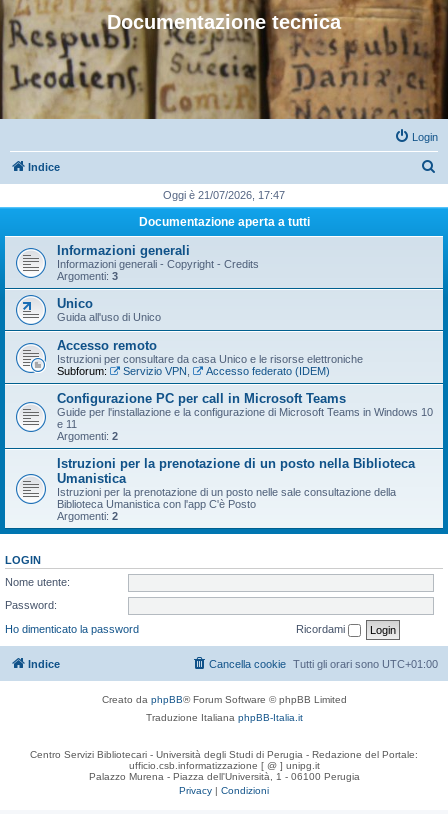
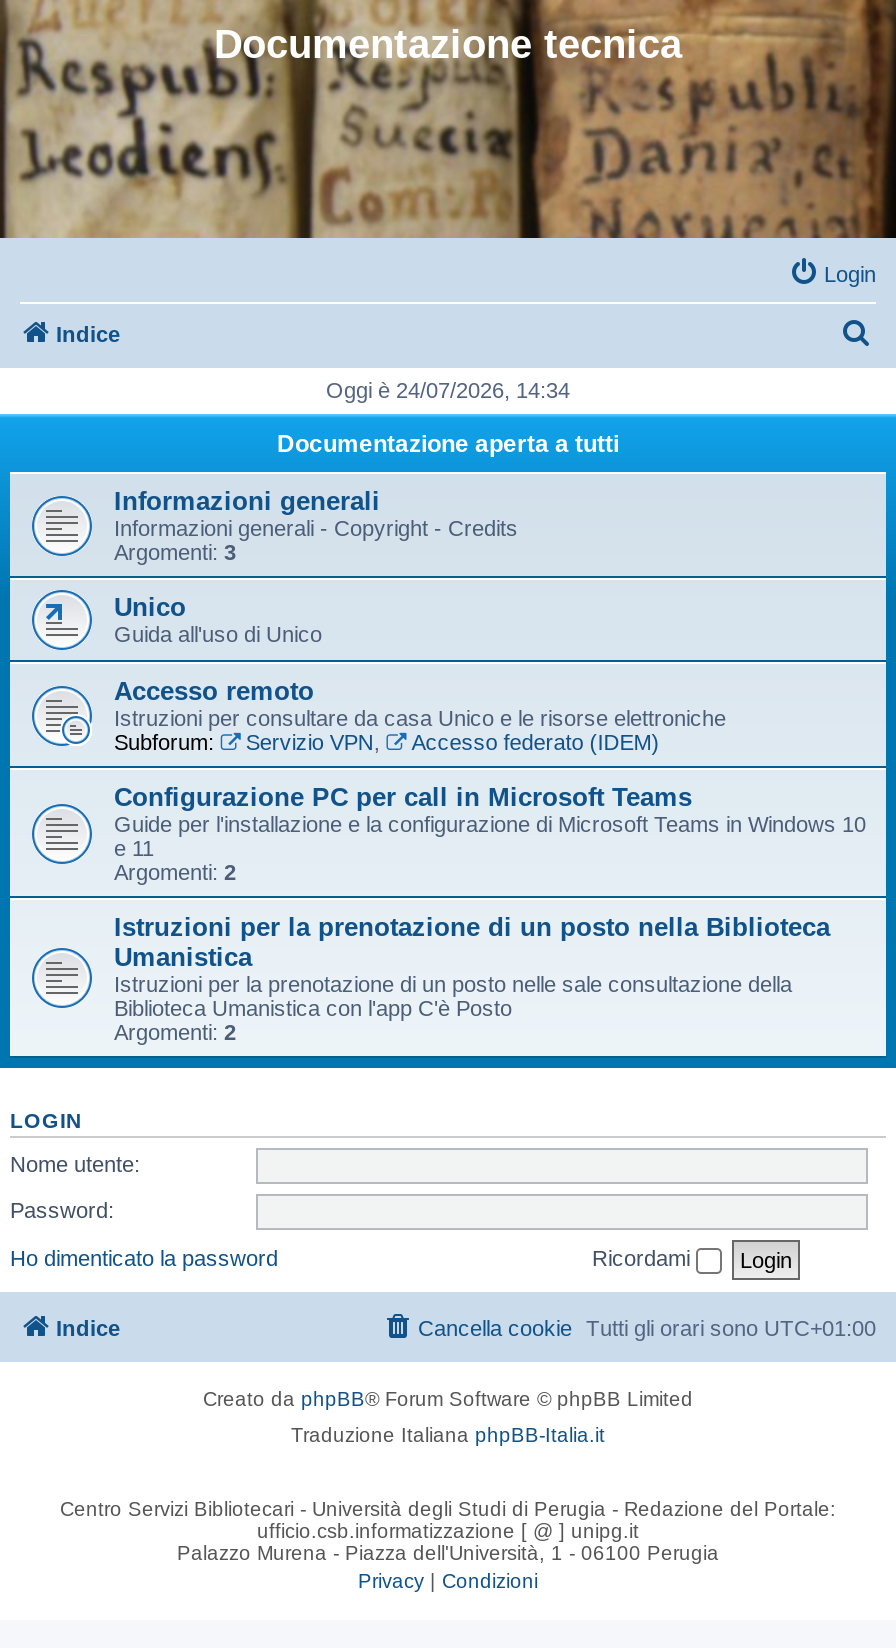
- Oggi è 21/07/2026, 17:47
+ Oggi è 24/07/2026, 14:34
